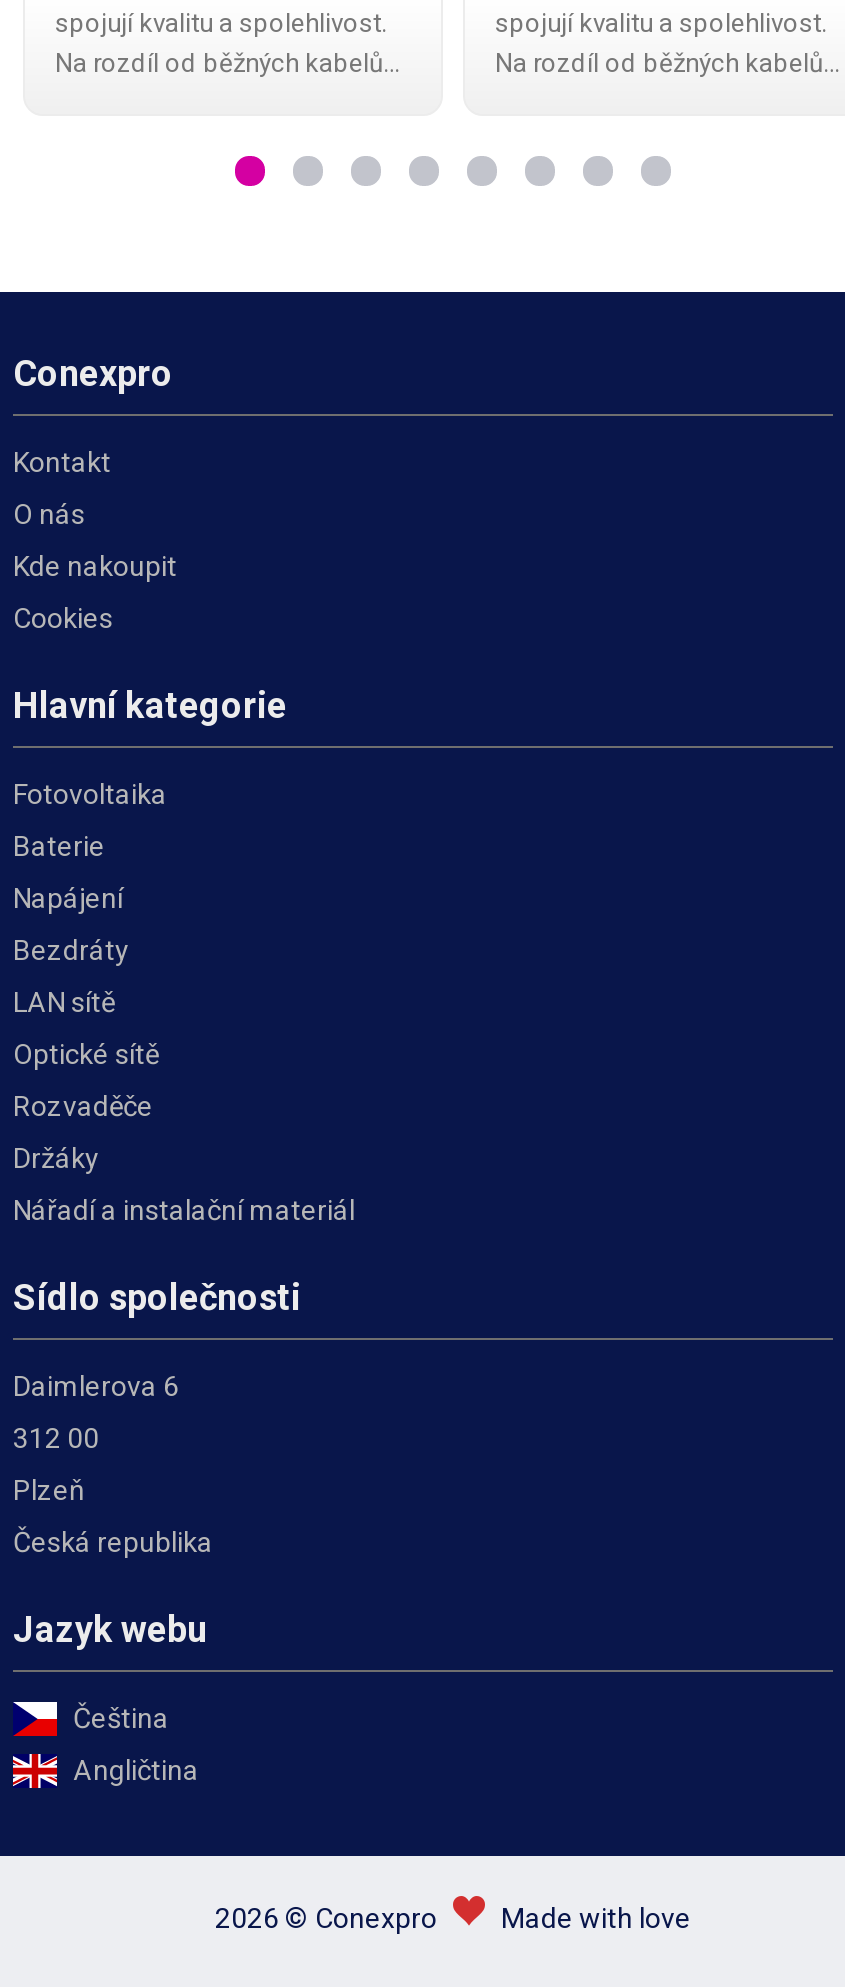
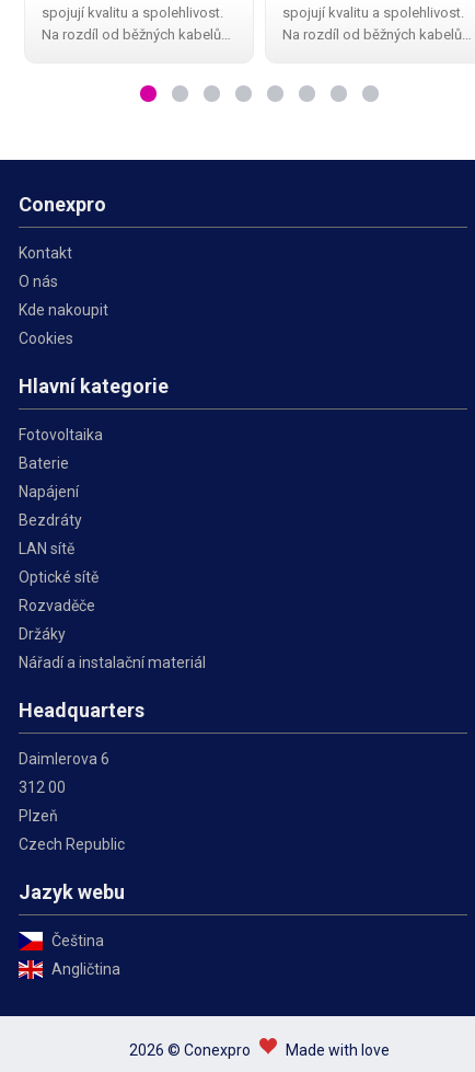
- Sídlo společnosti
+ Headquarters

- Česká republika
+ Czech Republic
